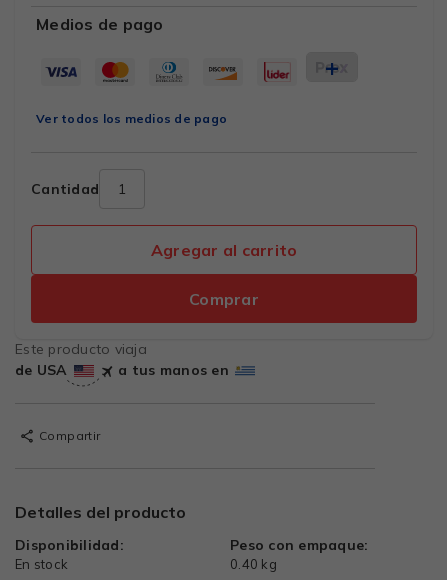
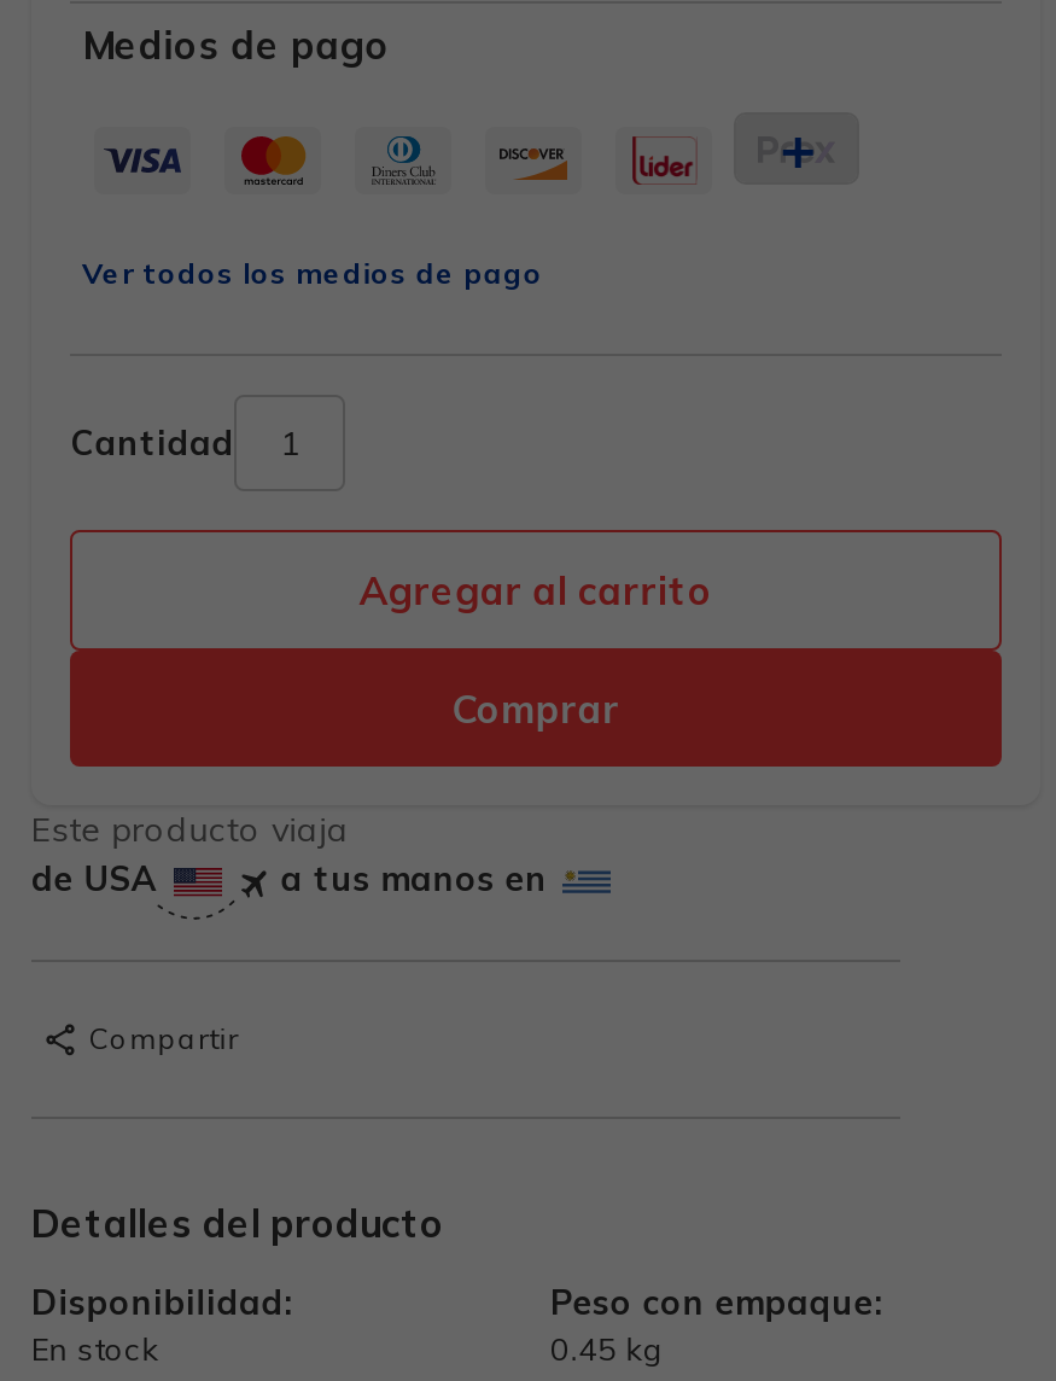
- 0.40 kg
+ 0.45 kg
